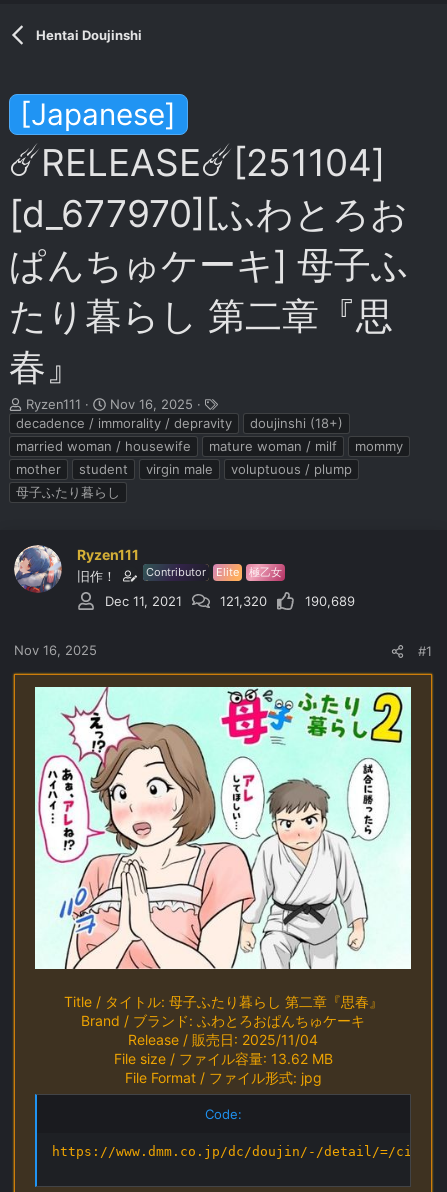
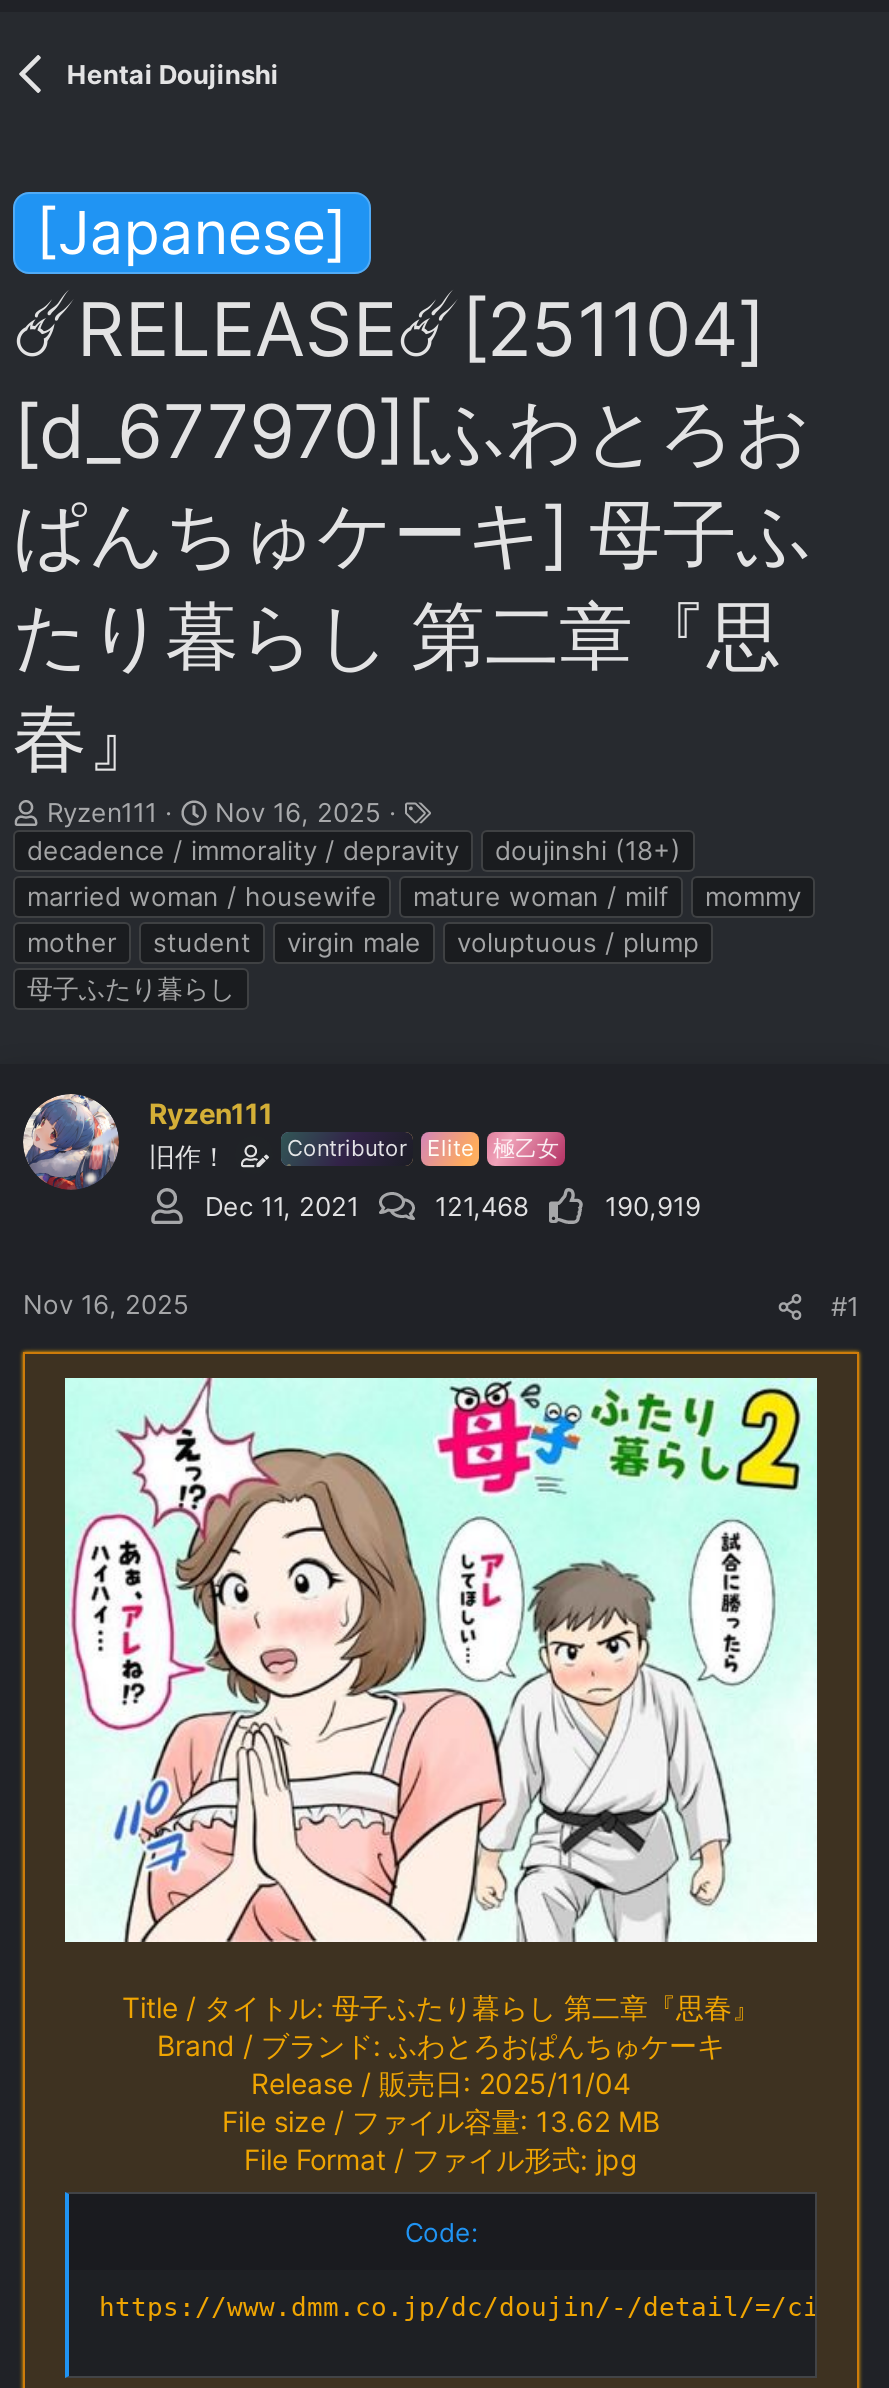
- 121,320
+ 121,468

- 190,689
+ 190,919
